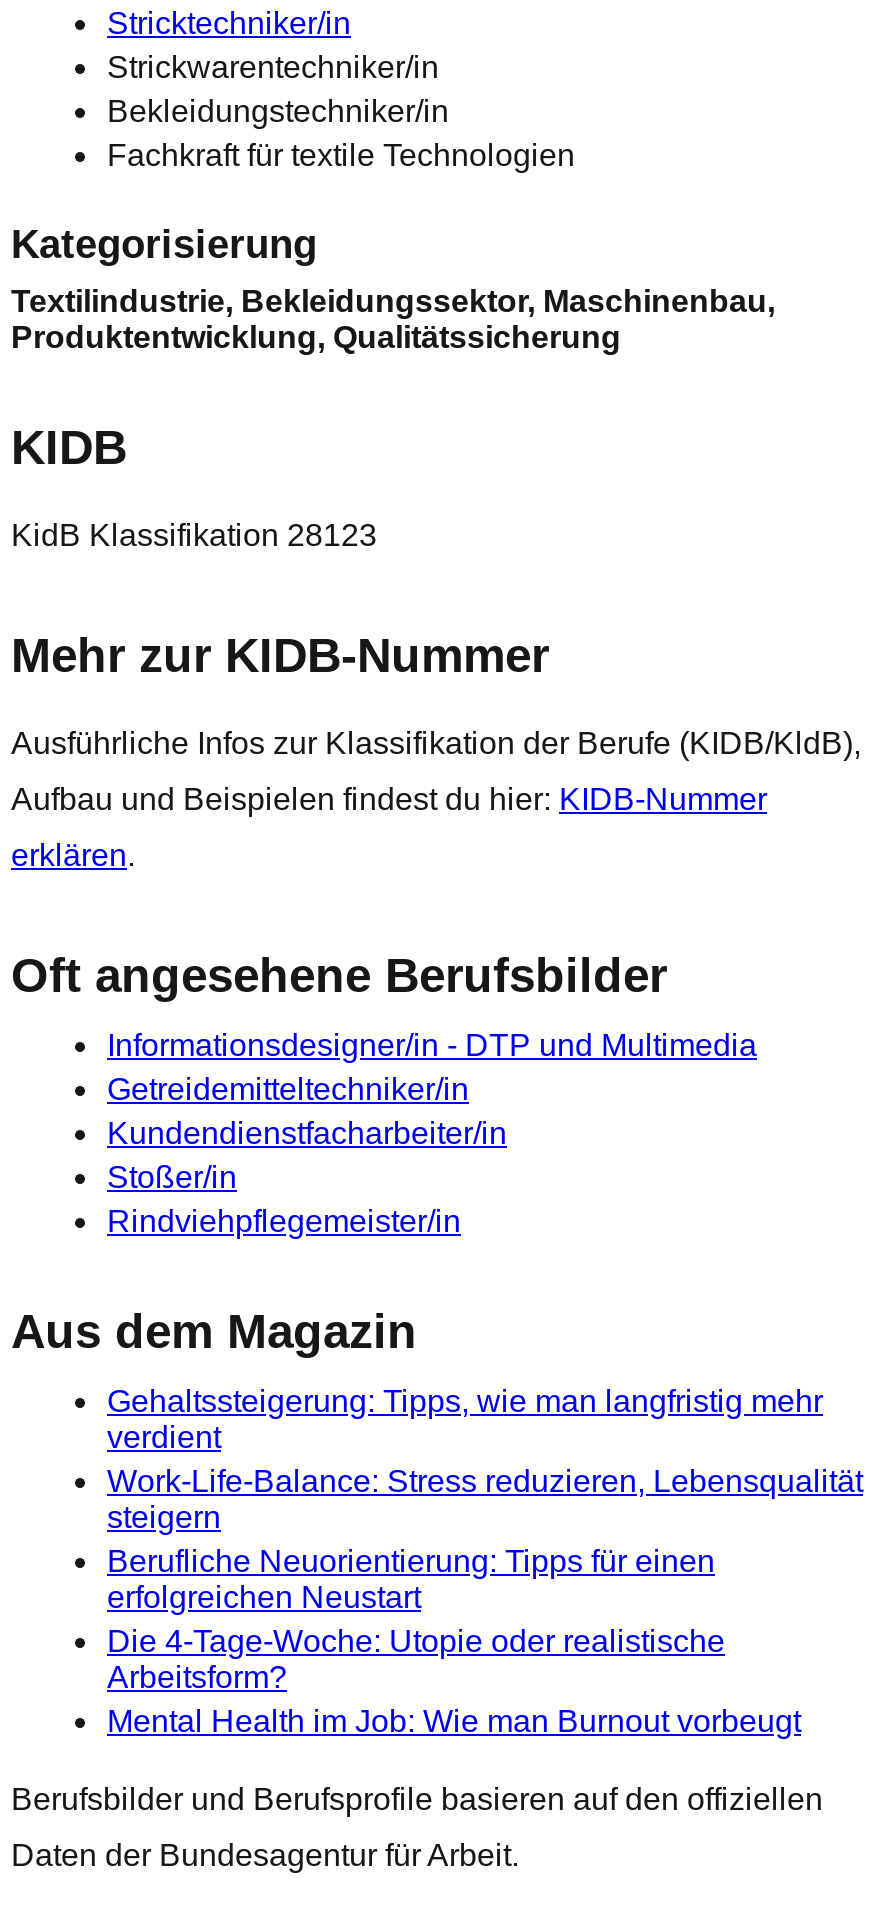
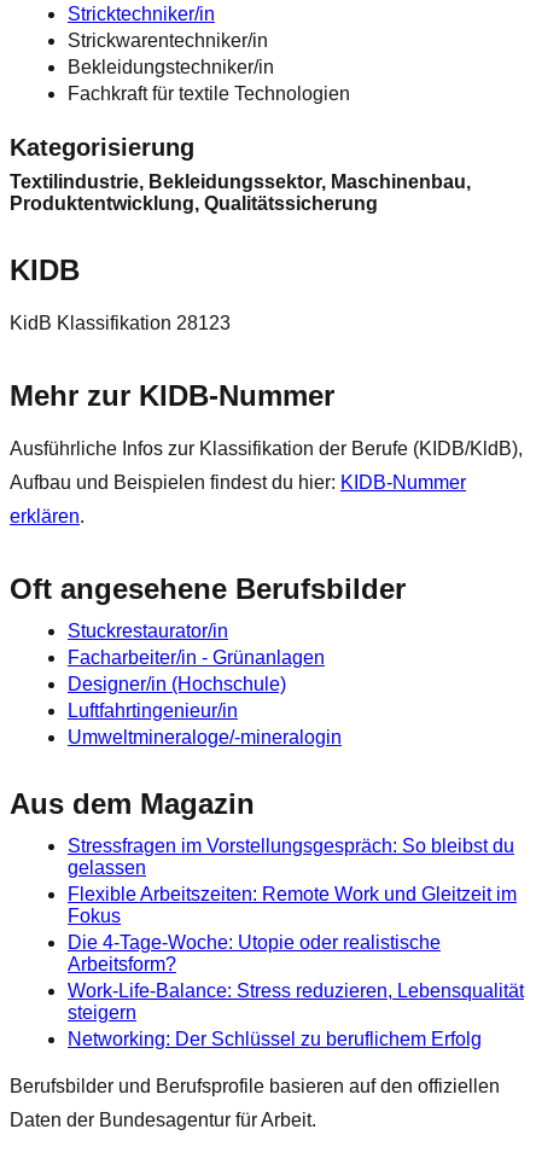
- Informationsdesigner/in - DTP und Multimedia
- Getreidemitteltechniker/in
- Kundendienstfacharbeiter/in
- Stoßer/in
- Rindviehpflegemeister/in
+ Stuckrestaurator/in
+ Facharbeiter/in - Grünanlagen
+ Designer/in (Hochschule)
+ Luftfahrtingenieur/in
+ Umweltmineraloge/-mineralogin

- Gehaltssteigerung: Tipps, wie man langfristig mehr
- verdient
- Berufliche Neuorientierung: Tipps für einen
- erfolgreichen Neustart
+ Stressfragen im Vorstellungsgespräch: So bleibst du
+ gelassen
+ Flexible Arbeitszeiten: Remote Work und Gleitzeit im
+ Fokus

moved down: Work-Life-Balance: Stress reduzieren, Lebensqualität | steigern

moved up: Die 4-Tage-Woche: Utopie oder realistische | Arbeitsform?

- Mental Health im Job: Wie man Burnout vorbeugt
+ Networking: Der Schlüssel zu beruflichem Erfolg
